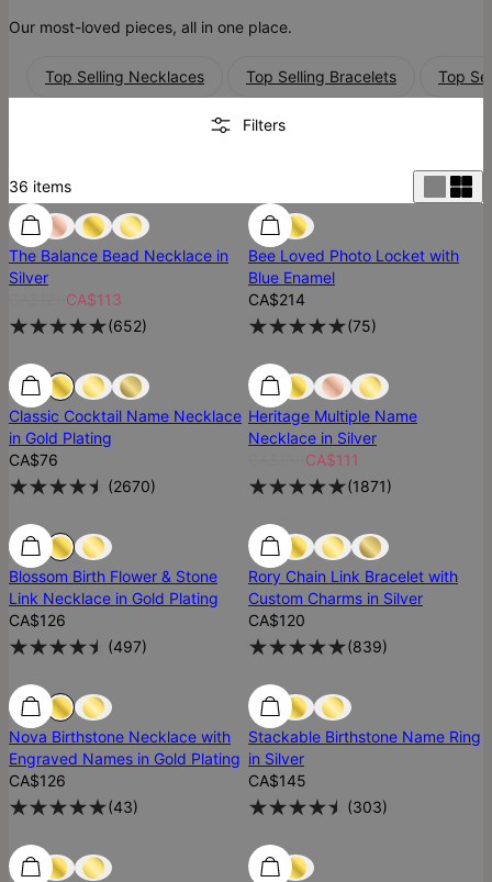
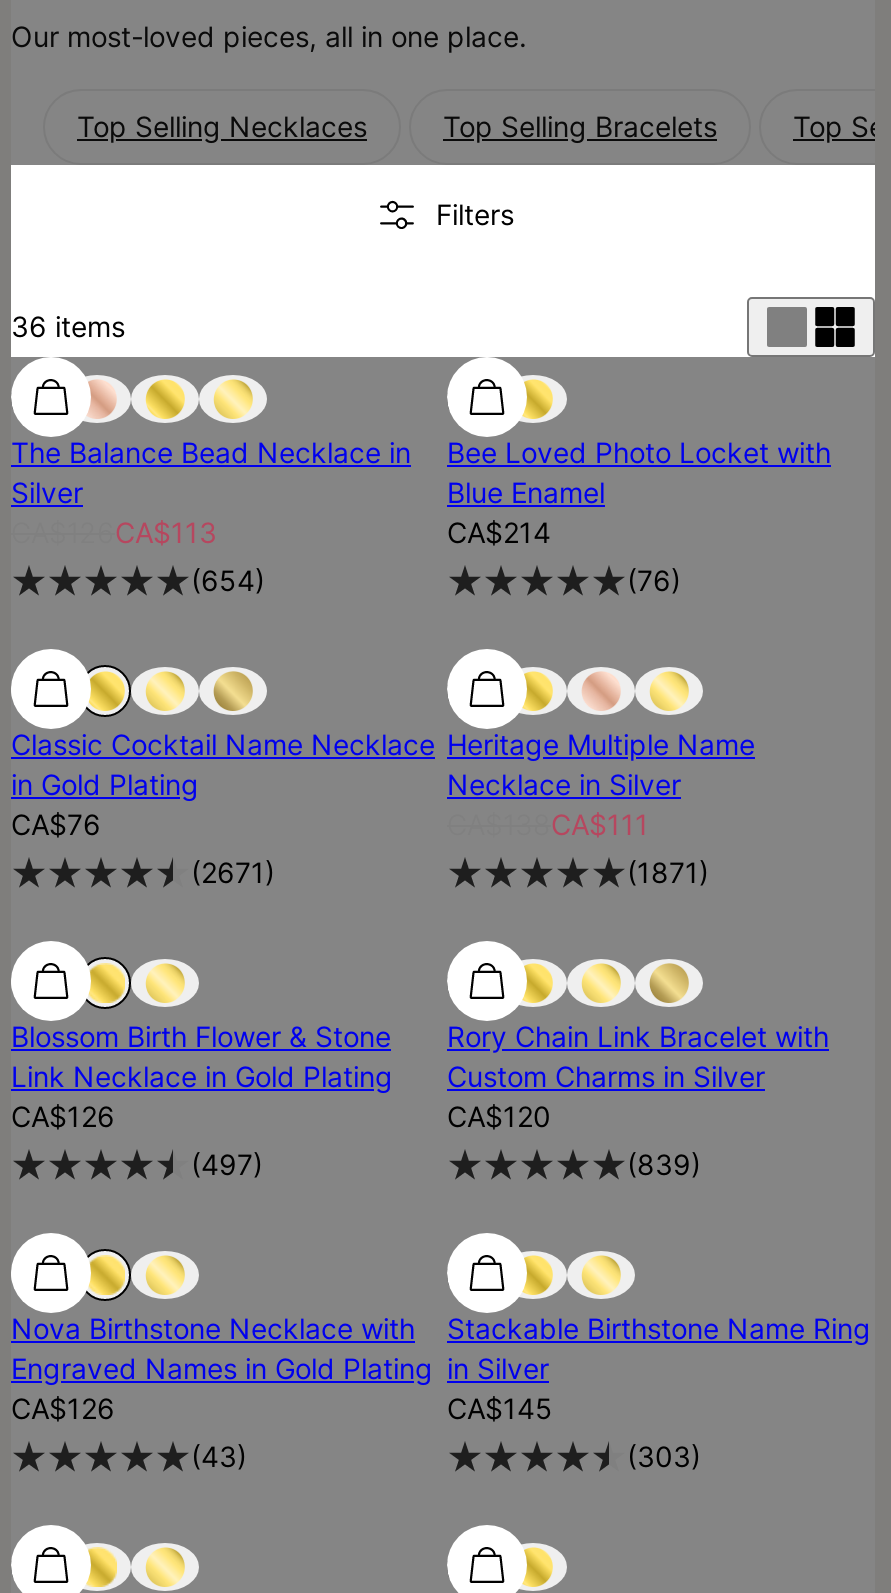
- (652)
+ (654)

- (75)
+ (76)

- (2670)
+ (2671)
